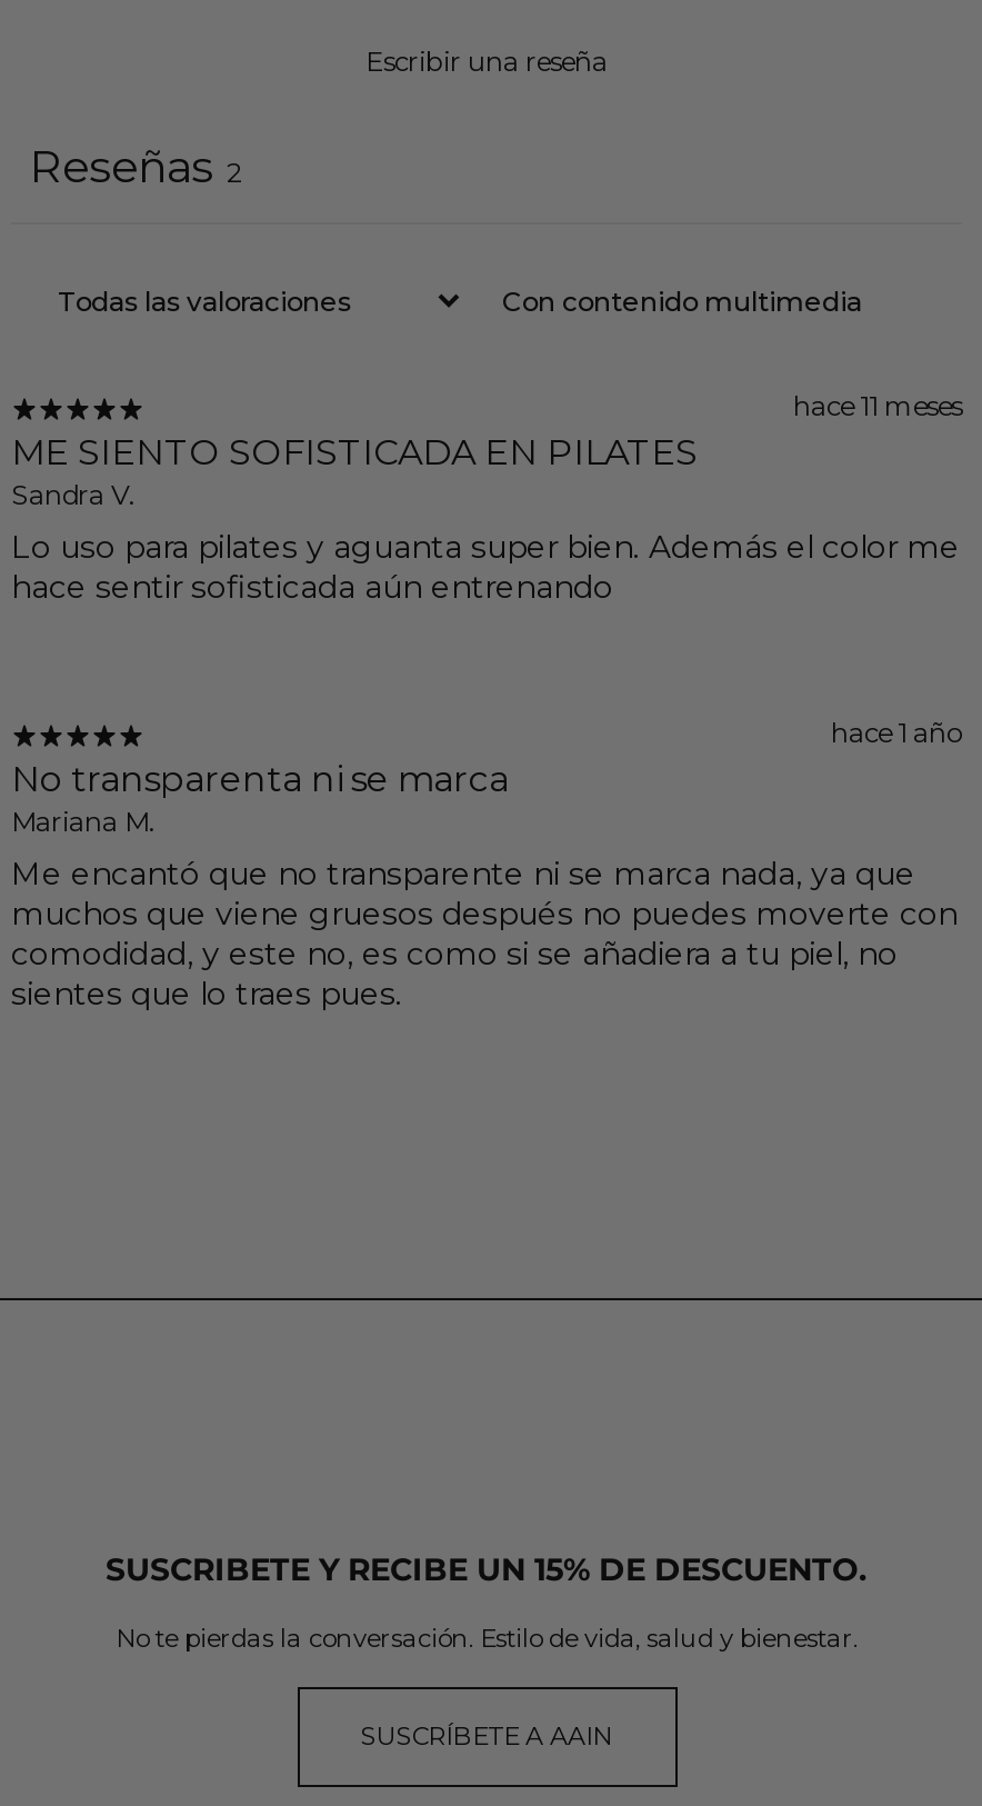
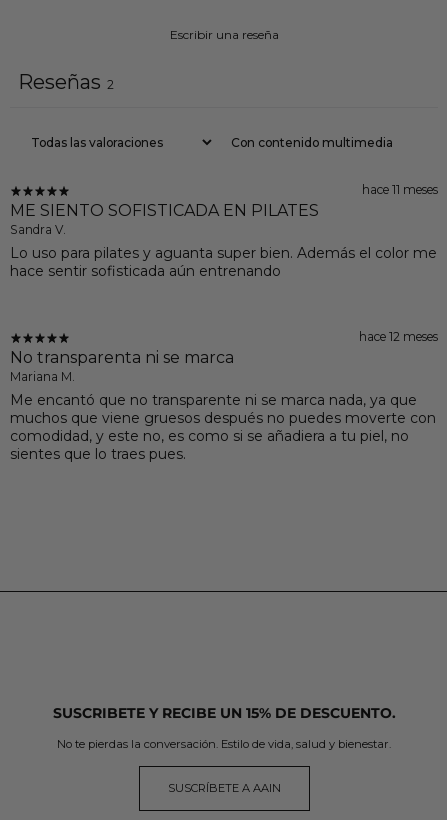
- hace 1 año
+ hace 12 meses
